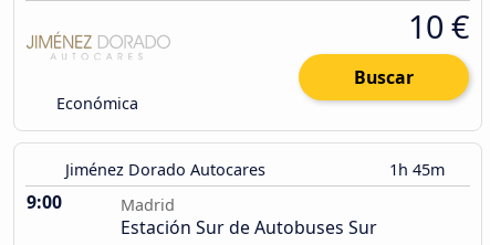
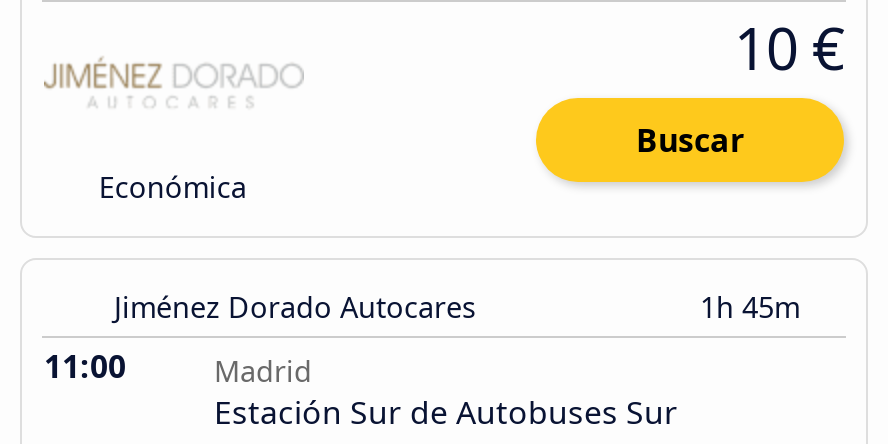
- 9:00
+ 11:00
